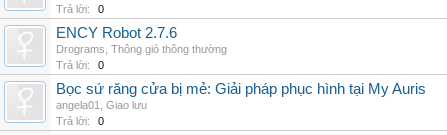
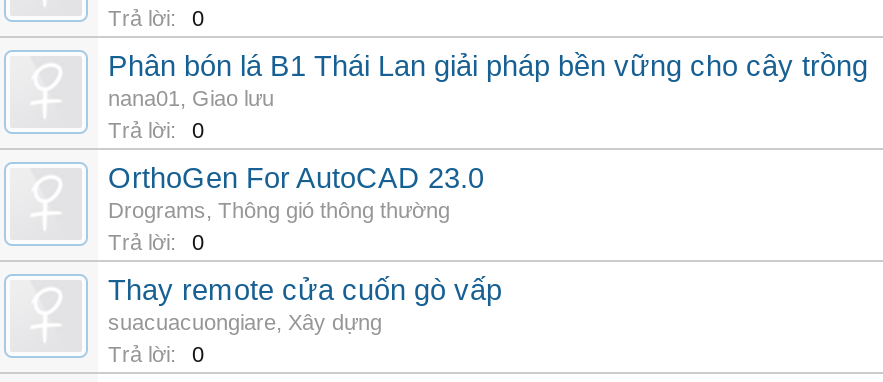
- ENCY Robot 2.7.6
+ Phân bón lá B1 Thái Lan giải pháp bền vững cho cây trồng
+ nana01, Giao lưu
+ Trả lời:
+ 0
+ OrthoGen For AutoCAD 23.0

- Bọc sứ răng cửa bị mẻ: Giải pháp phục hình tại My Auris
- angela01, Giao lưu
+ Thay remote cửa cuốn gò vấp
+ suacuacuongiare, Xây dựng
